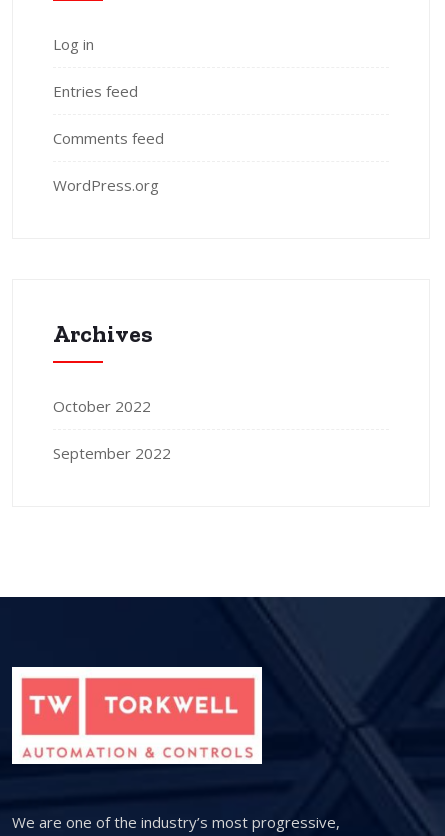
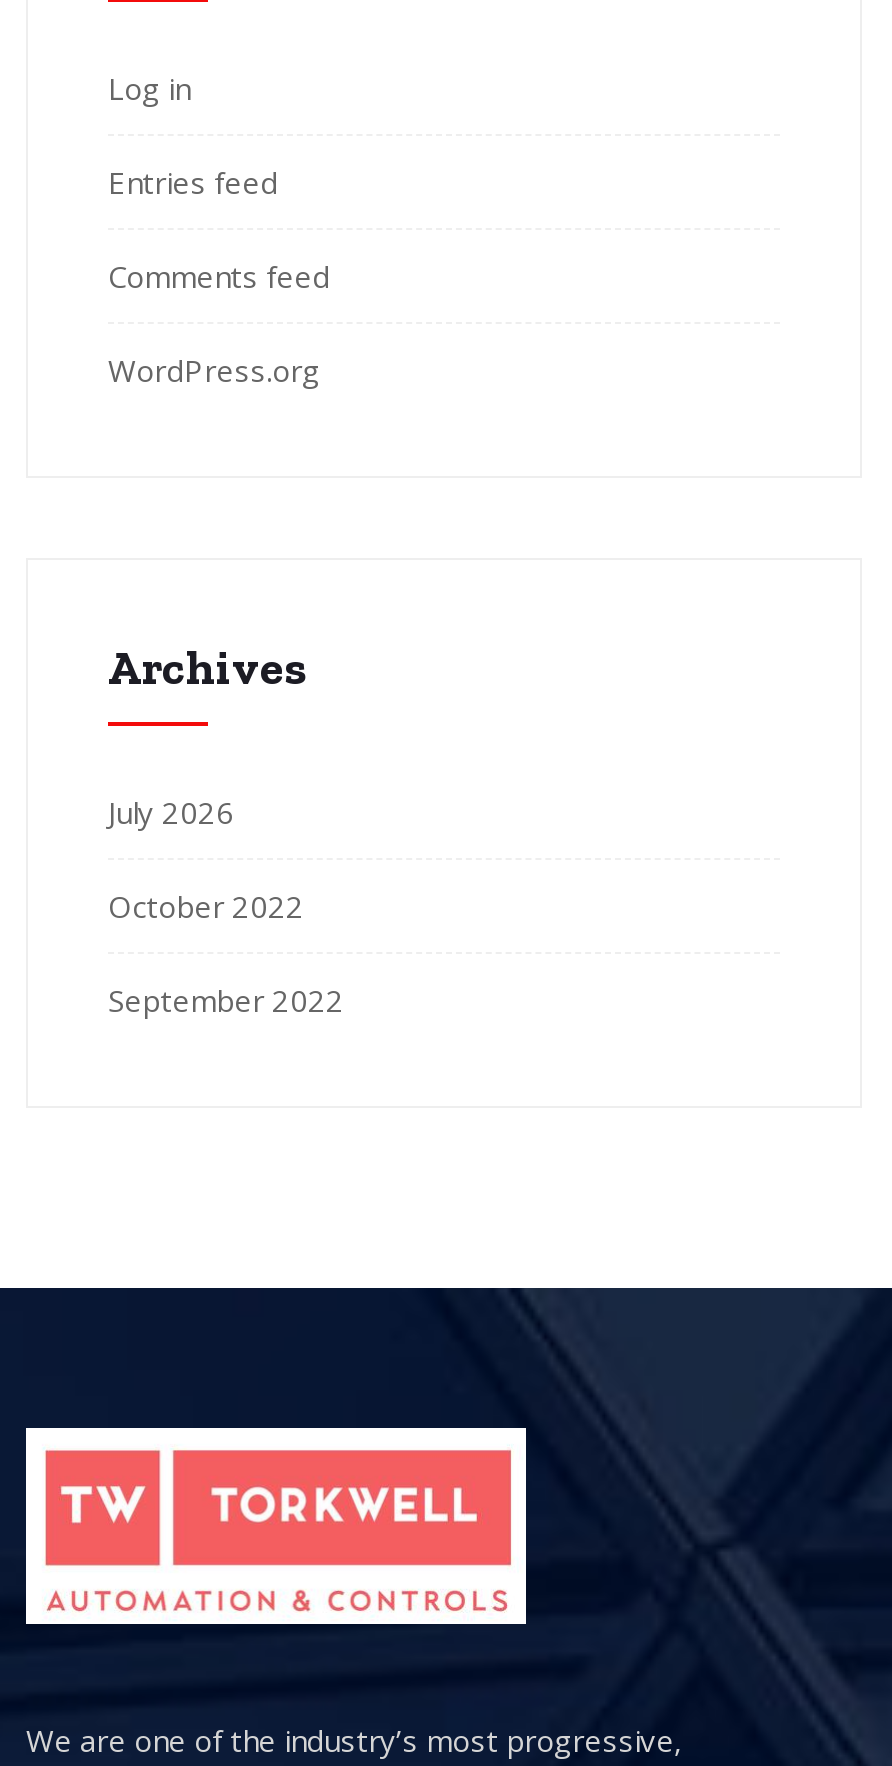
+ July 2026
